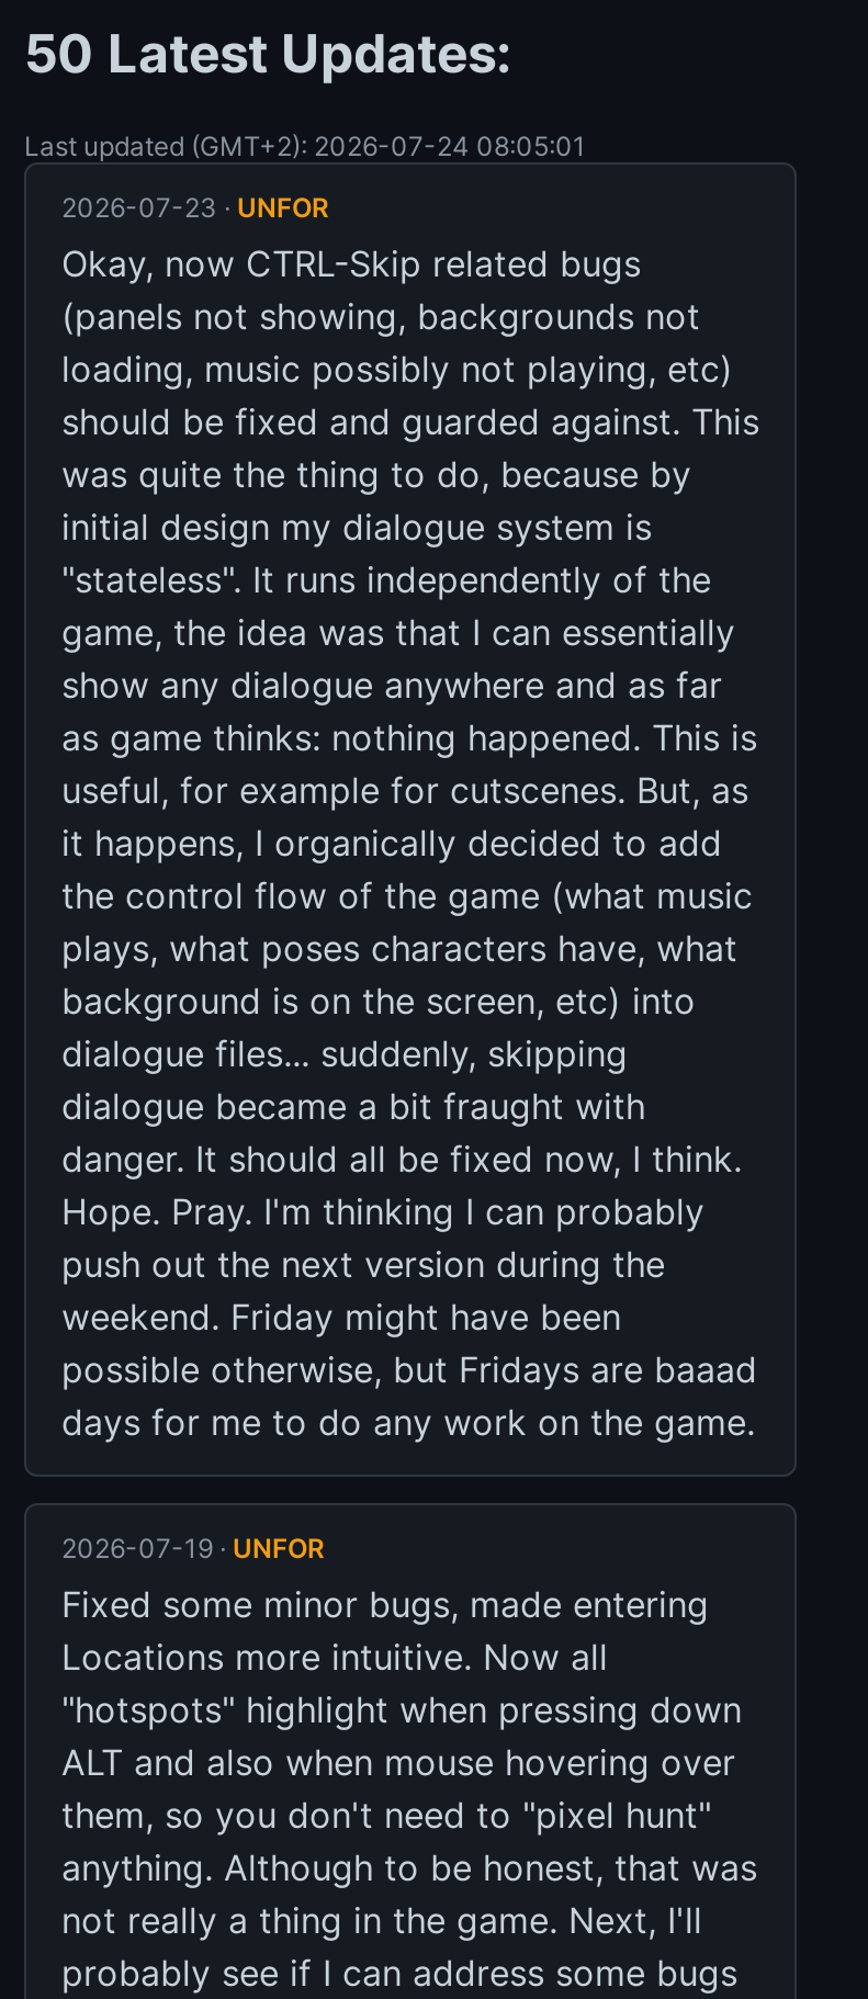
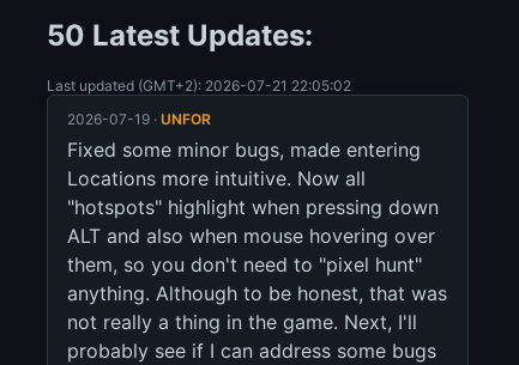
- Last updated (GMT+2): 2026-07-24 08:05:01
- 2026-07-23 · UNFOR
- Okay, now CTRL-Skip related bugs
- (panels not showing, backgrounds not
- loading, music possibly not playing, etc)
- should be fixed and guarded against. This
- was quite the thing to do, because by
- initial design my dialogue system is
- "stateless". It runs independently of the
- game, the idea was that I can essentially
- show any dialogue anywhere and as far
- as game thinks: nothing happened. This is
- useful, for example for cutscenes. But, as
- it happens, I organically decided to add
- the control flow of the game (what music
- plays, what poses characters have, what
- background is on the screen, etc) into
- dialogue files... suddenly, skipping
- dialogue became a bit fraught with
- danger. It should all be fixed now, I think.
- Hope. Pray. I'm thinking I can probably
- push out the next version during the
- weekend. Friday might have been
- possible otherwise, but Fridays are baaad
- days for me to do any work on the game.
+ Last updated (GMT+2): 2026-07-21 22:05:02
